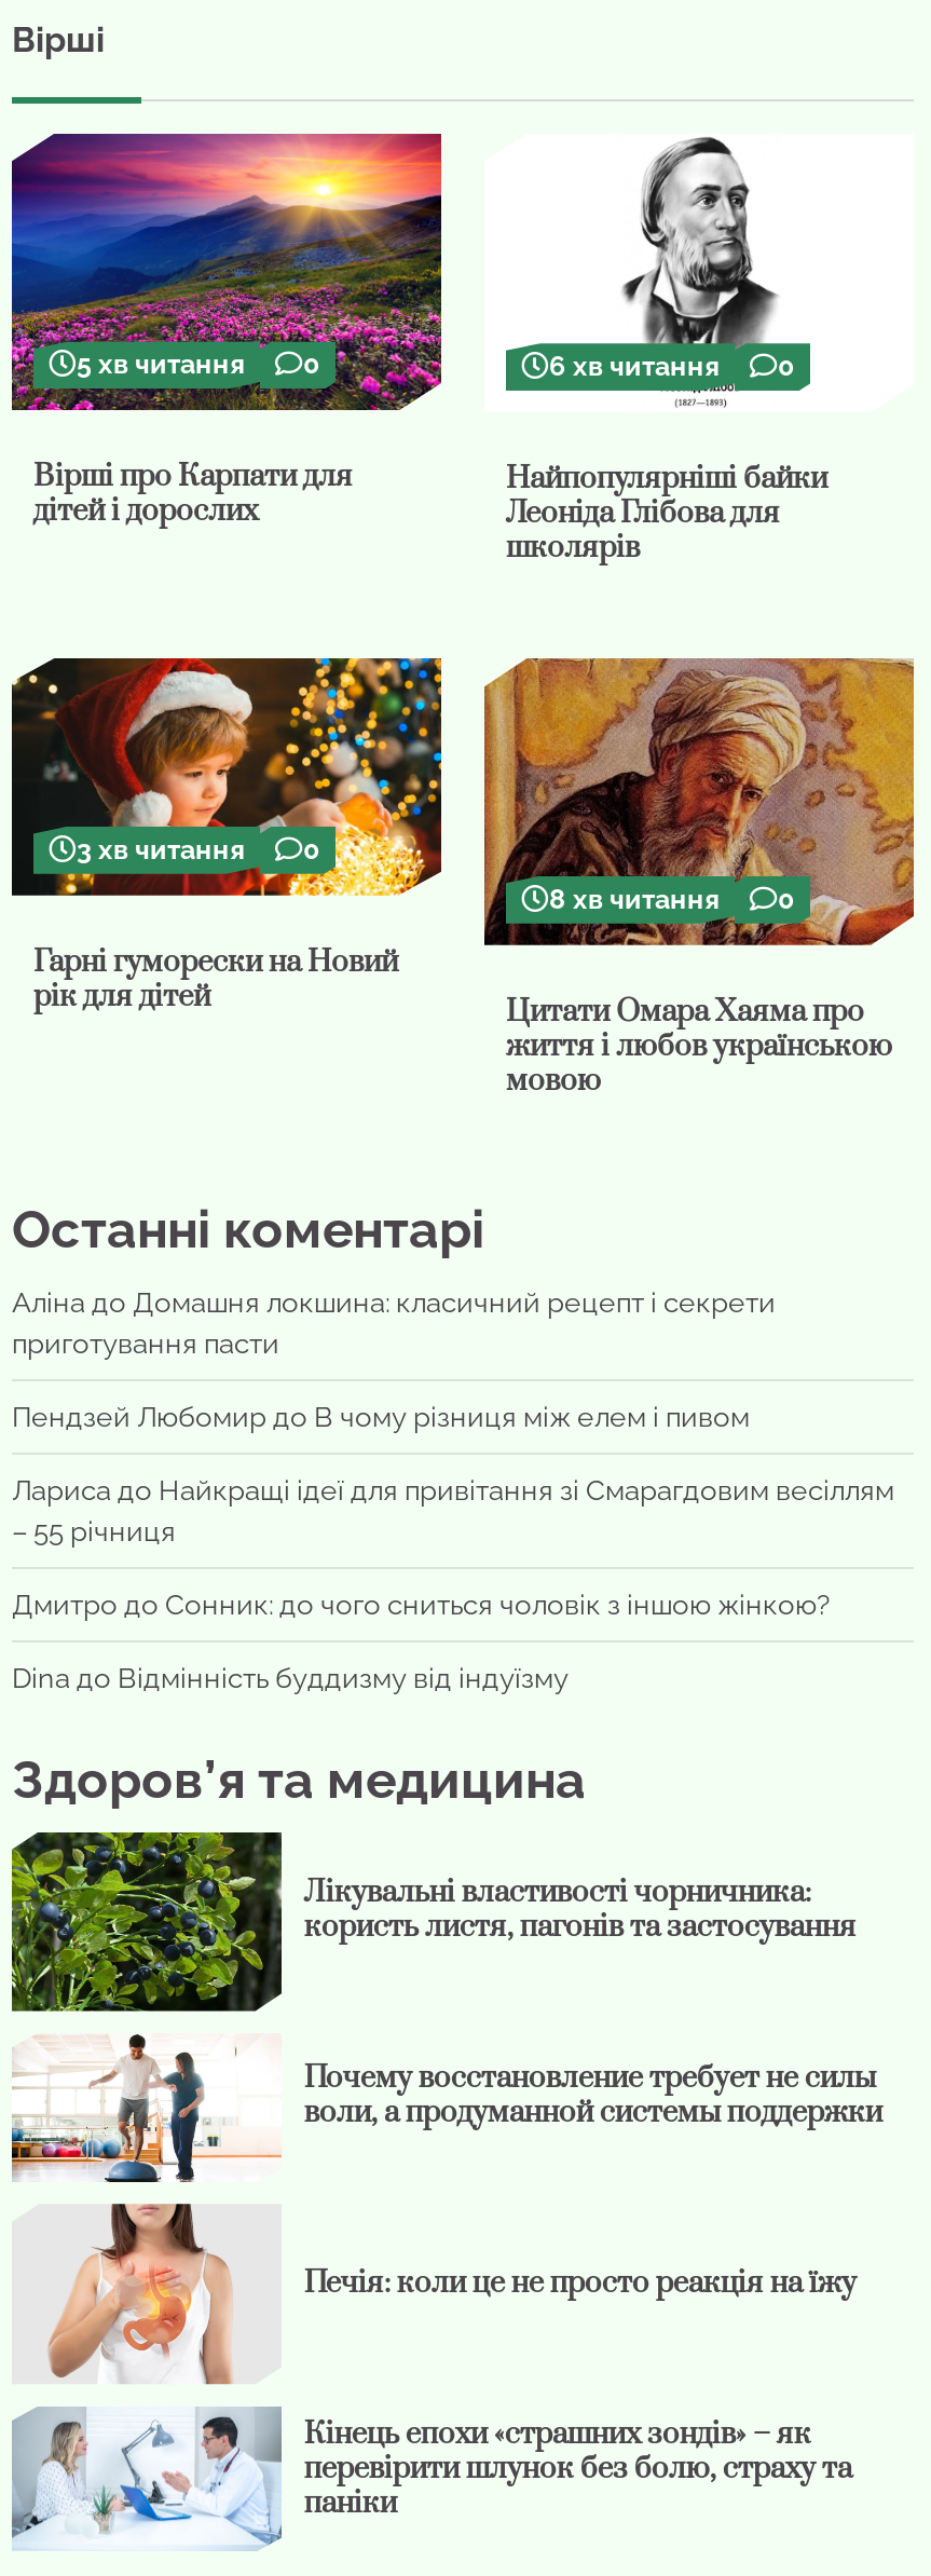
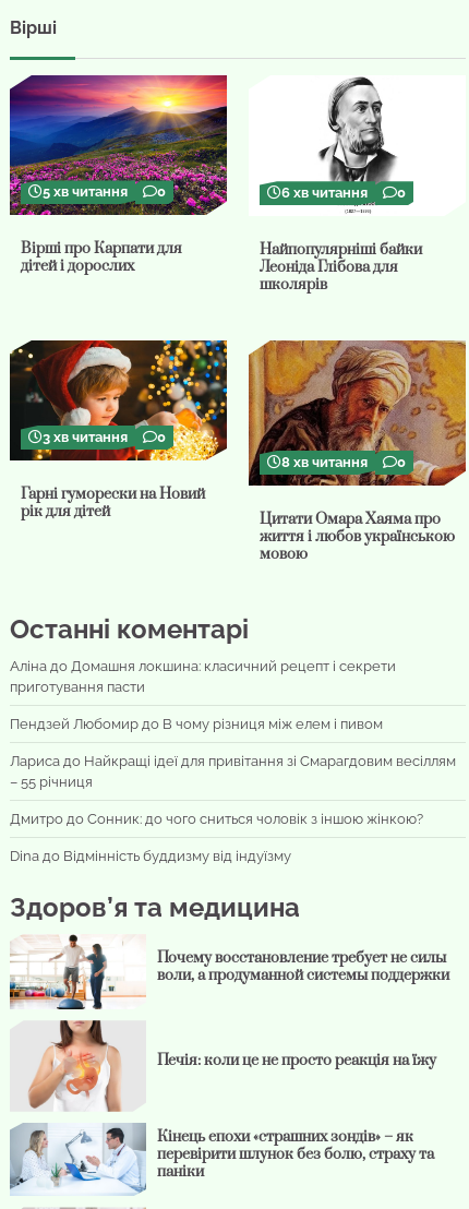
- [image]
- Лікувальні властивості чорничника:
- користь листя, пагонів та застосування
